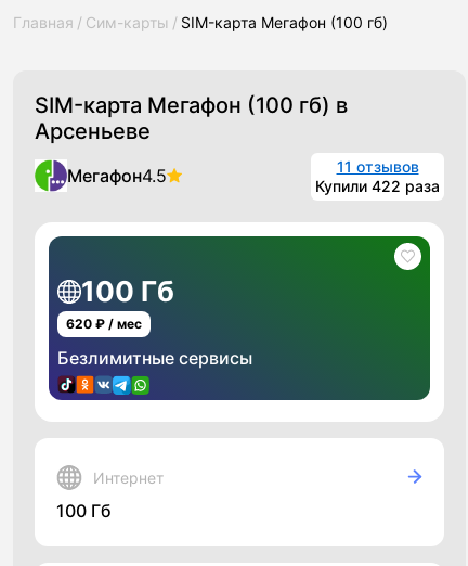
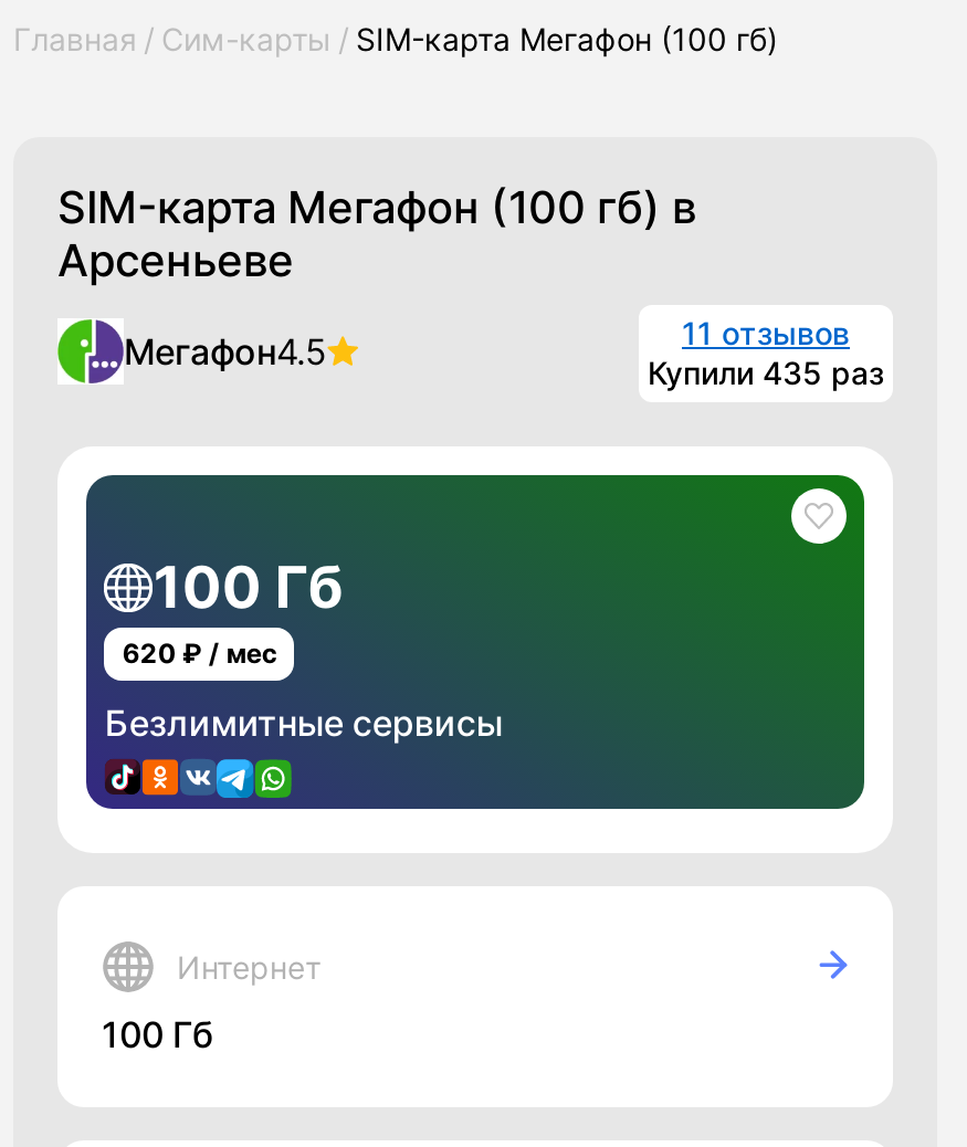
- Купили 422 раза
+ Купили 435 раз
